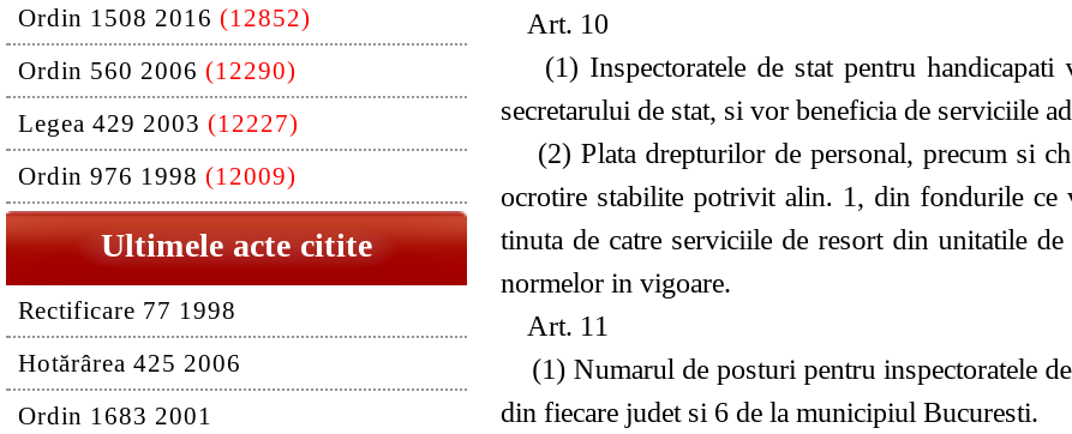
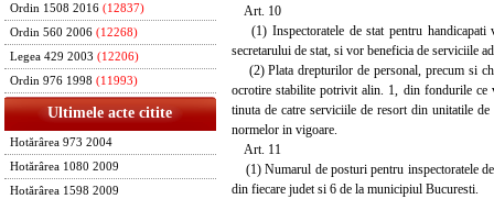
- Ordin 1508 2016 (12852)
+ Ordin 1508 2016 (12837)

- Ordin 560 2006 (12290)
+ Ordin 560 2006 (12268)

- Legea 429 2003 (12227)
+ Legea 429 2003 (12206)

- Ordin 976 1998 (12009)
+ Ordin 976 1998 (11993)

- Rectificare 77 1998
+ Hotărârea 973 2004

- Hotărârea 425 2006
+ Hotărârea 1080 2009

- Ordin 1683 2001
+ Hotărârea 1598 2009
